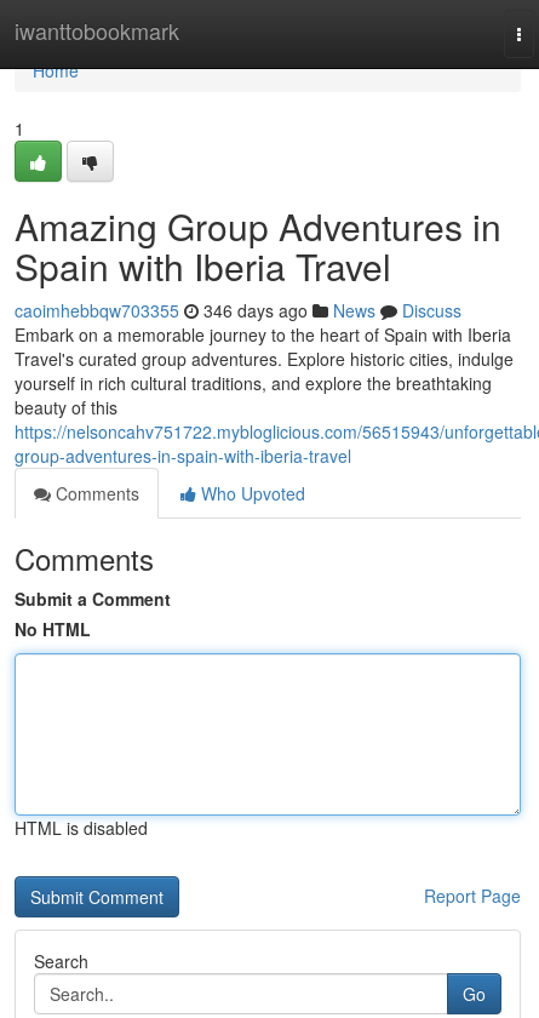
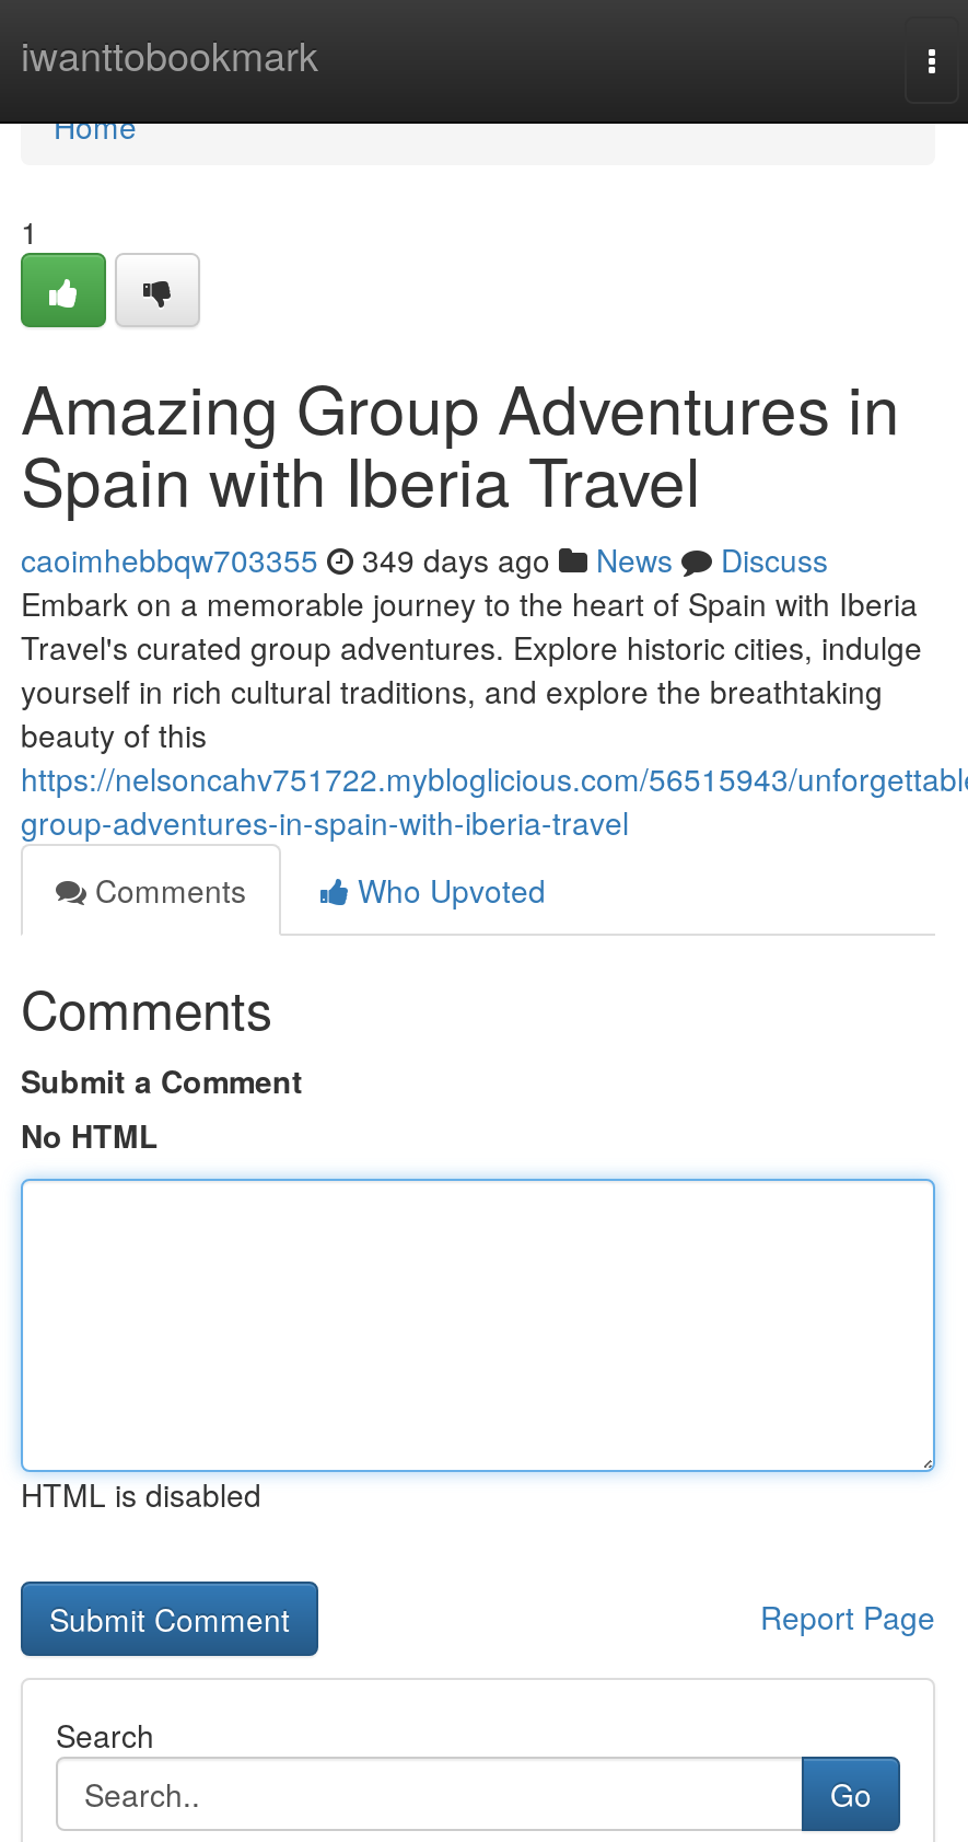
- caoimhebbqw703355 346 days ago News Discuss
+ caoimhebbqw703355 349 days ago News Discuss
